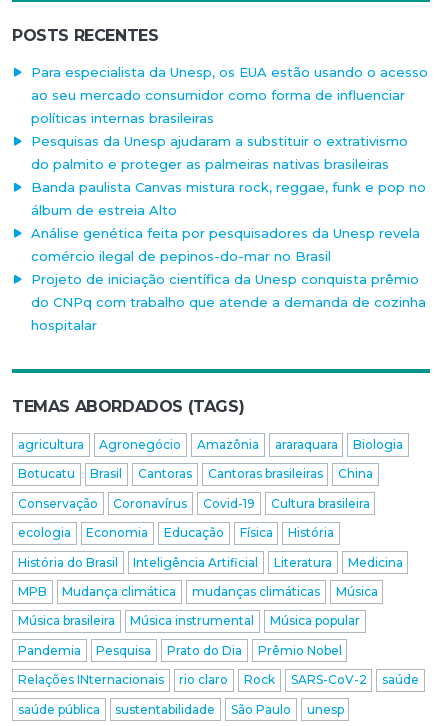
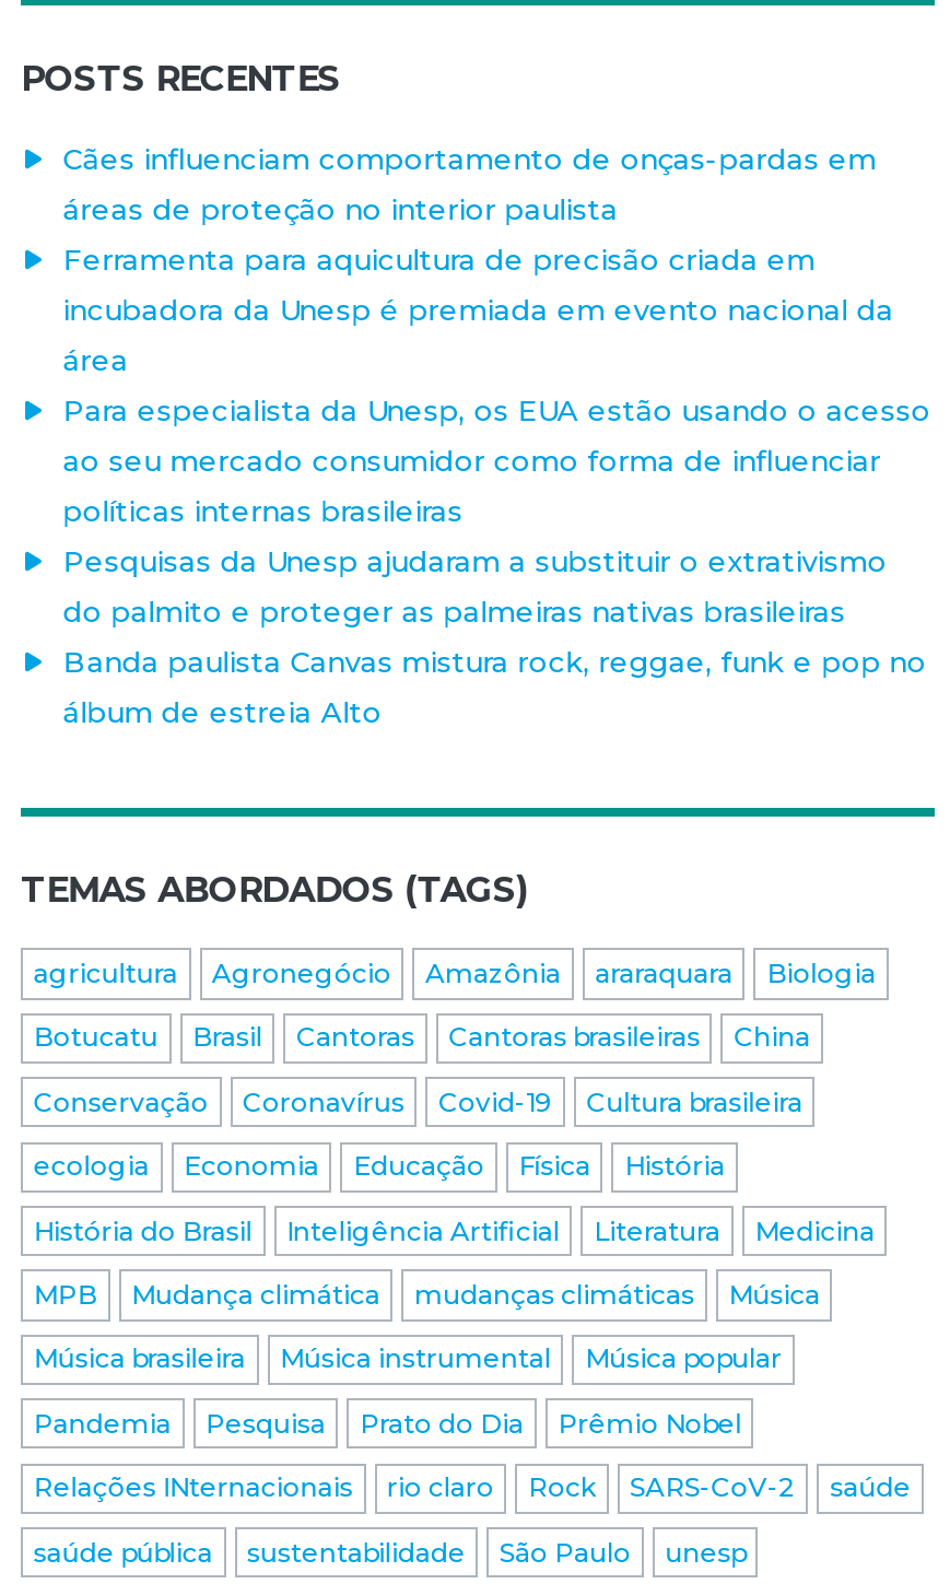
+ Cães influenciam comportamento de onças-pardas em
+ áreas de proteção no interior paulista
+ Ferramenta para aquicultura de precisão criada em
+ incubadora da Unesp é premiada em evento nacional da
+ área

moved down: Para especialista da Unesp, os EUA estão usando o acesso | ao seu mercado consumidor como forma de influenciar | políticas internas brasileiras | Pesquisas da Unesp ajudaram a substituir o extrativismo | do palmito e proteger as palmeiras nativas brasileiras | Banda paulista Canvas mistura rock, reggae, funk e pop no | álbum de estreia Alto

- Análise genética feita por pesquisadores da Unesp revela
- comércio ilegal de pepinos-do-mar no Brasil
- Projeto de iniciação científica da Unesp conquista prêmio
- do CNPq com trabalho que atende a demanda de cozinha
- hospitalar
